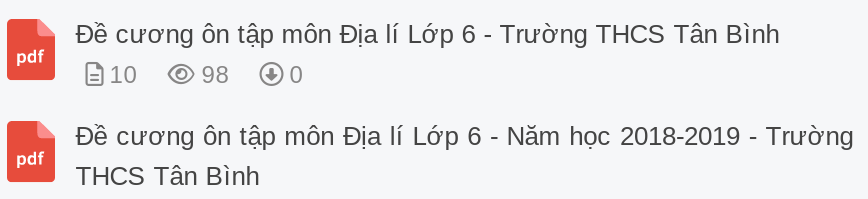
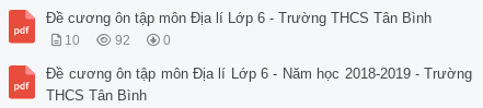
- 98
+ 92
